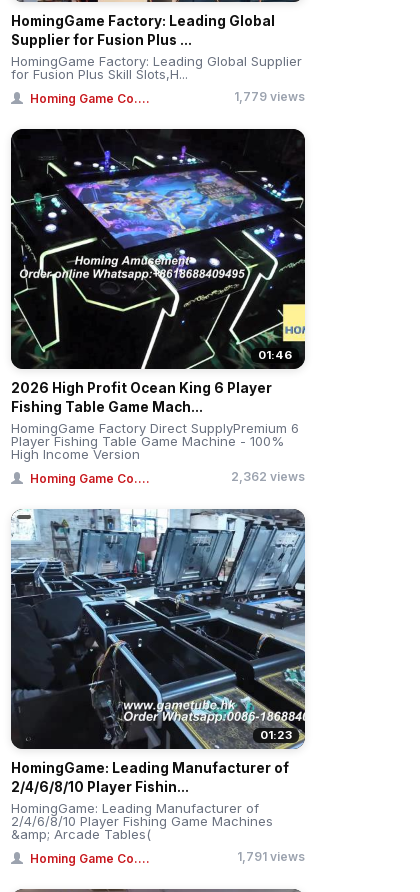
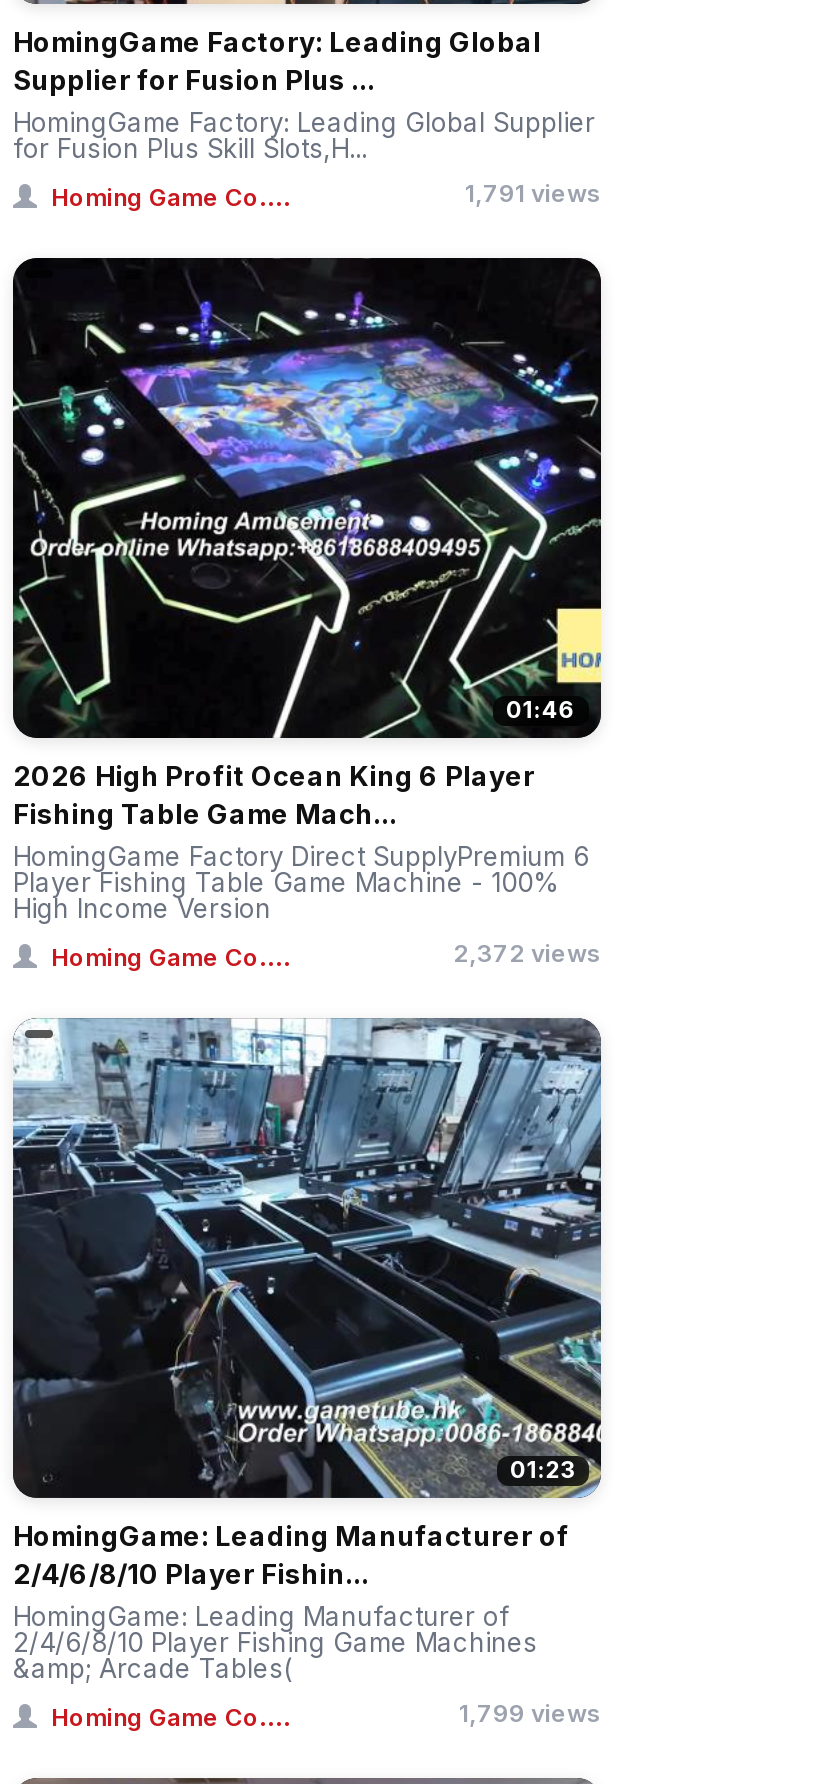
- 1,779 views
+ 1,791 views

- 2,362 views
+ 2,372 views

- 1,791 views
+ 1,799 views
